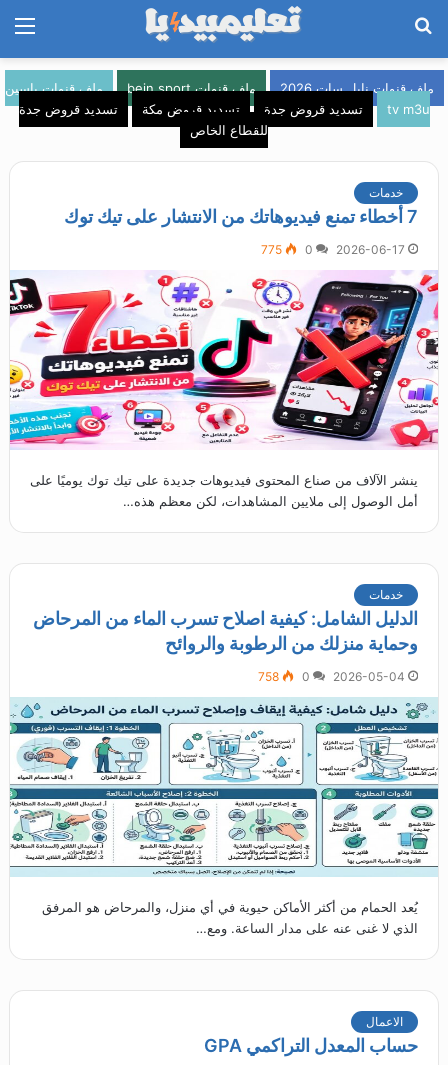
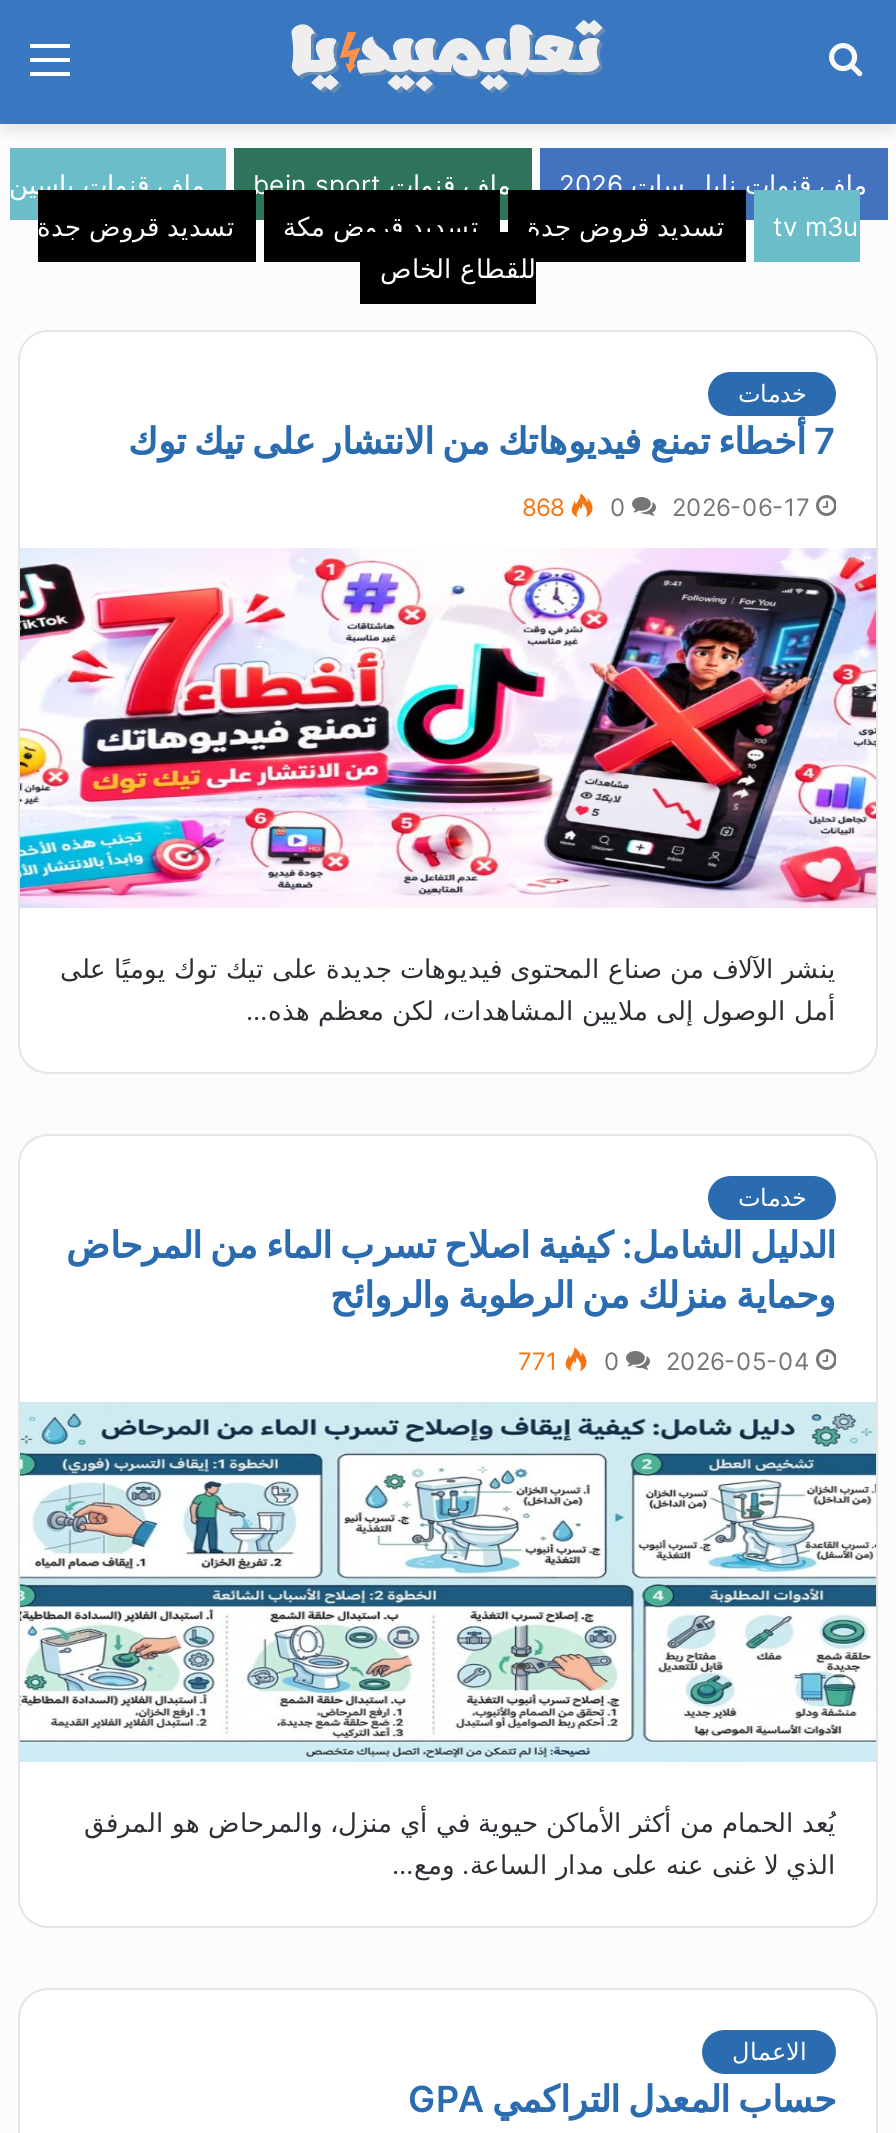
- 775 0 2026-06-17
+ 868 0 2026-06-17

- 758 0 2026-05-04
+ 771 0 2026-05-04
